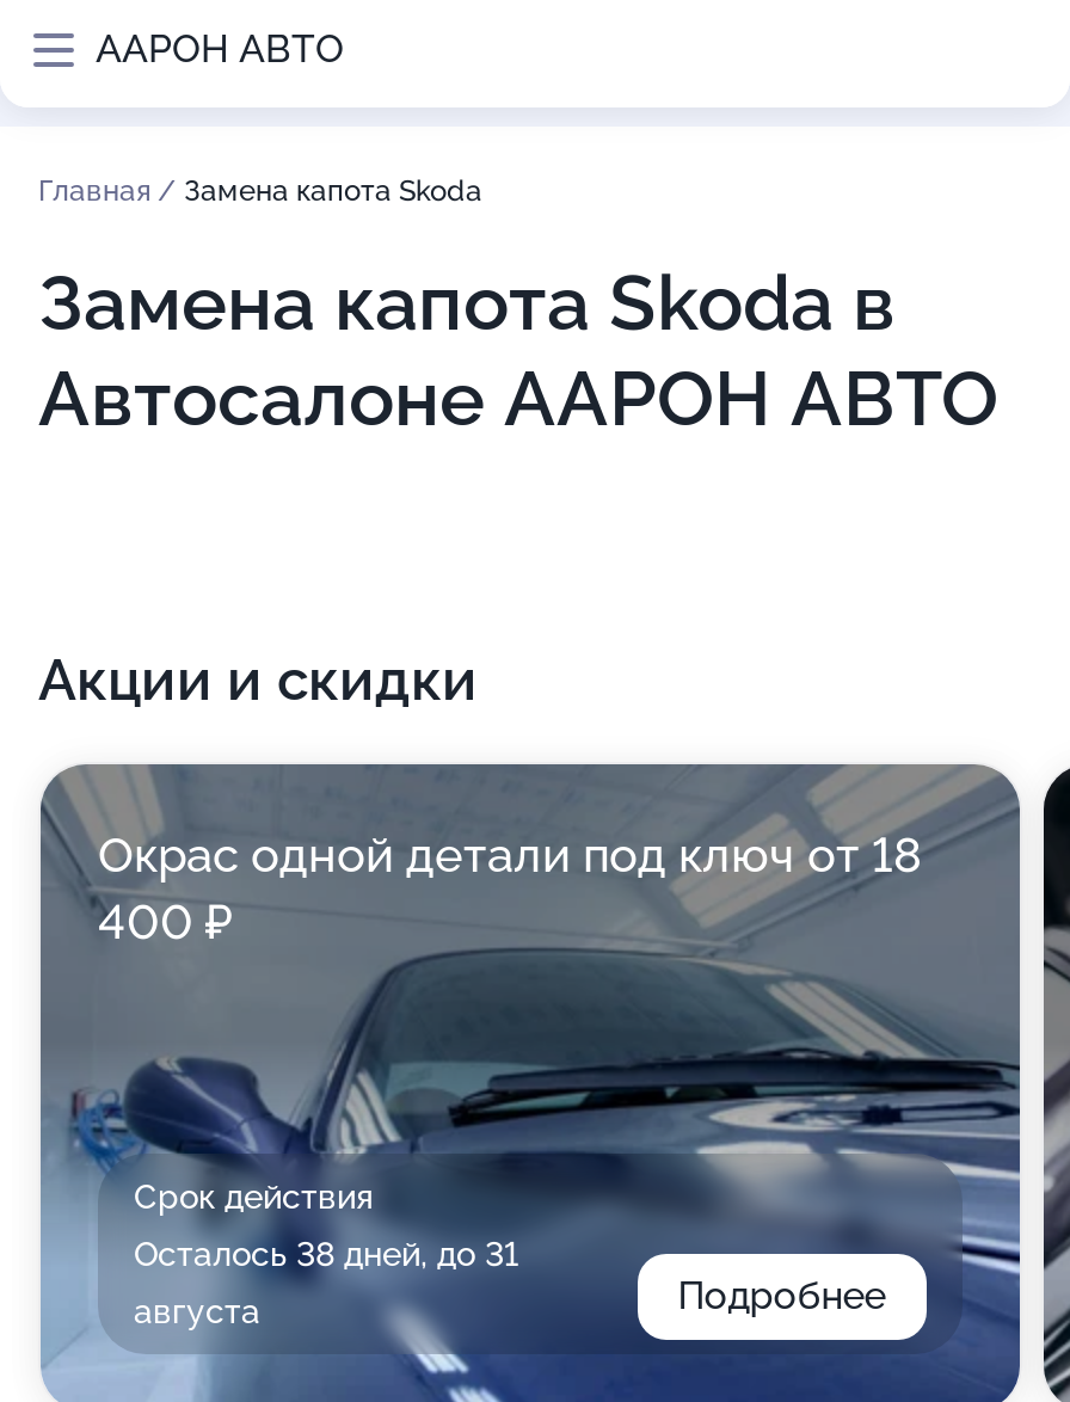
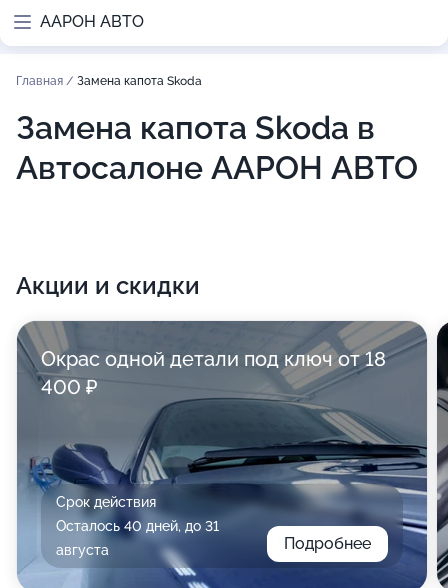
- Осталось 38 дней, до 31
+ Осталось 40 дней, до 31
